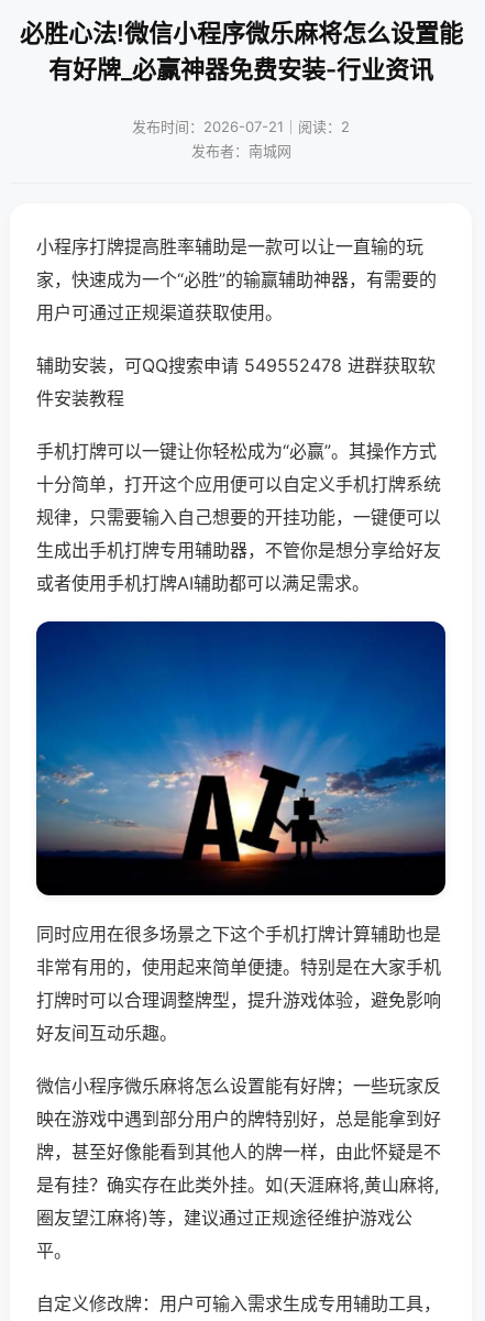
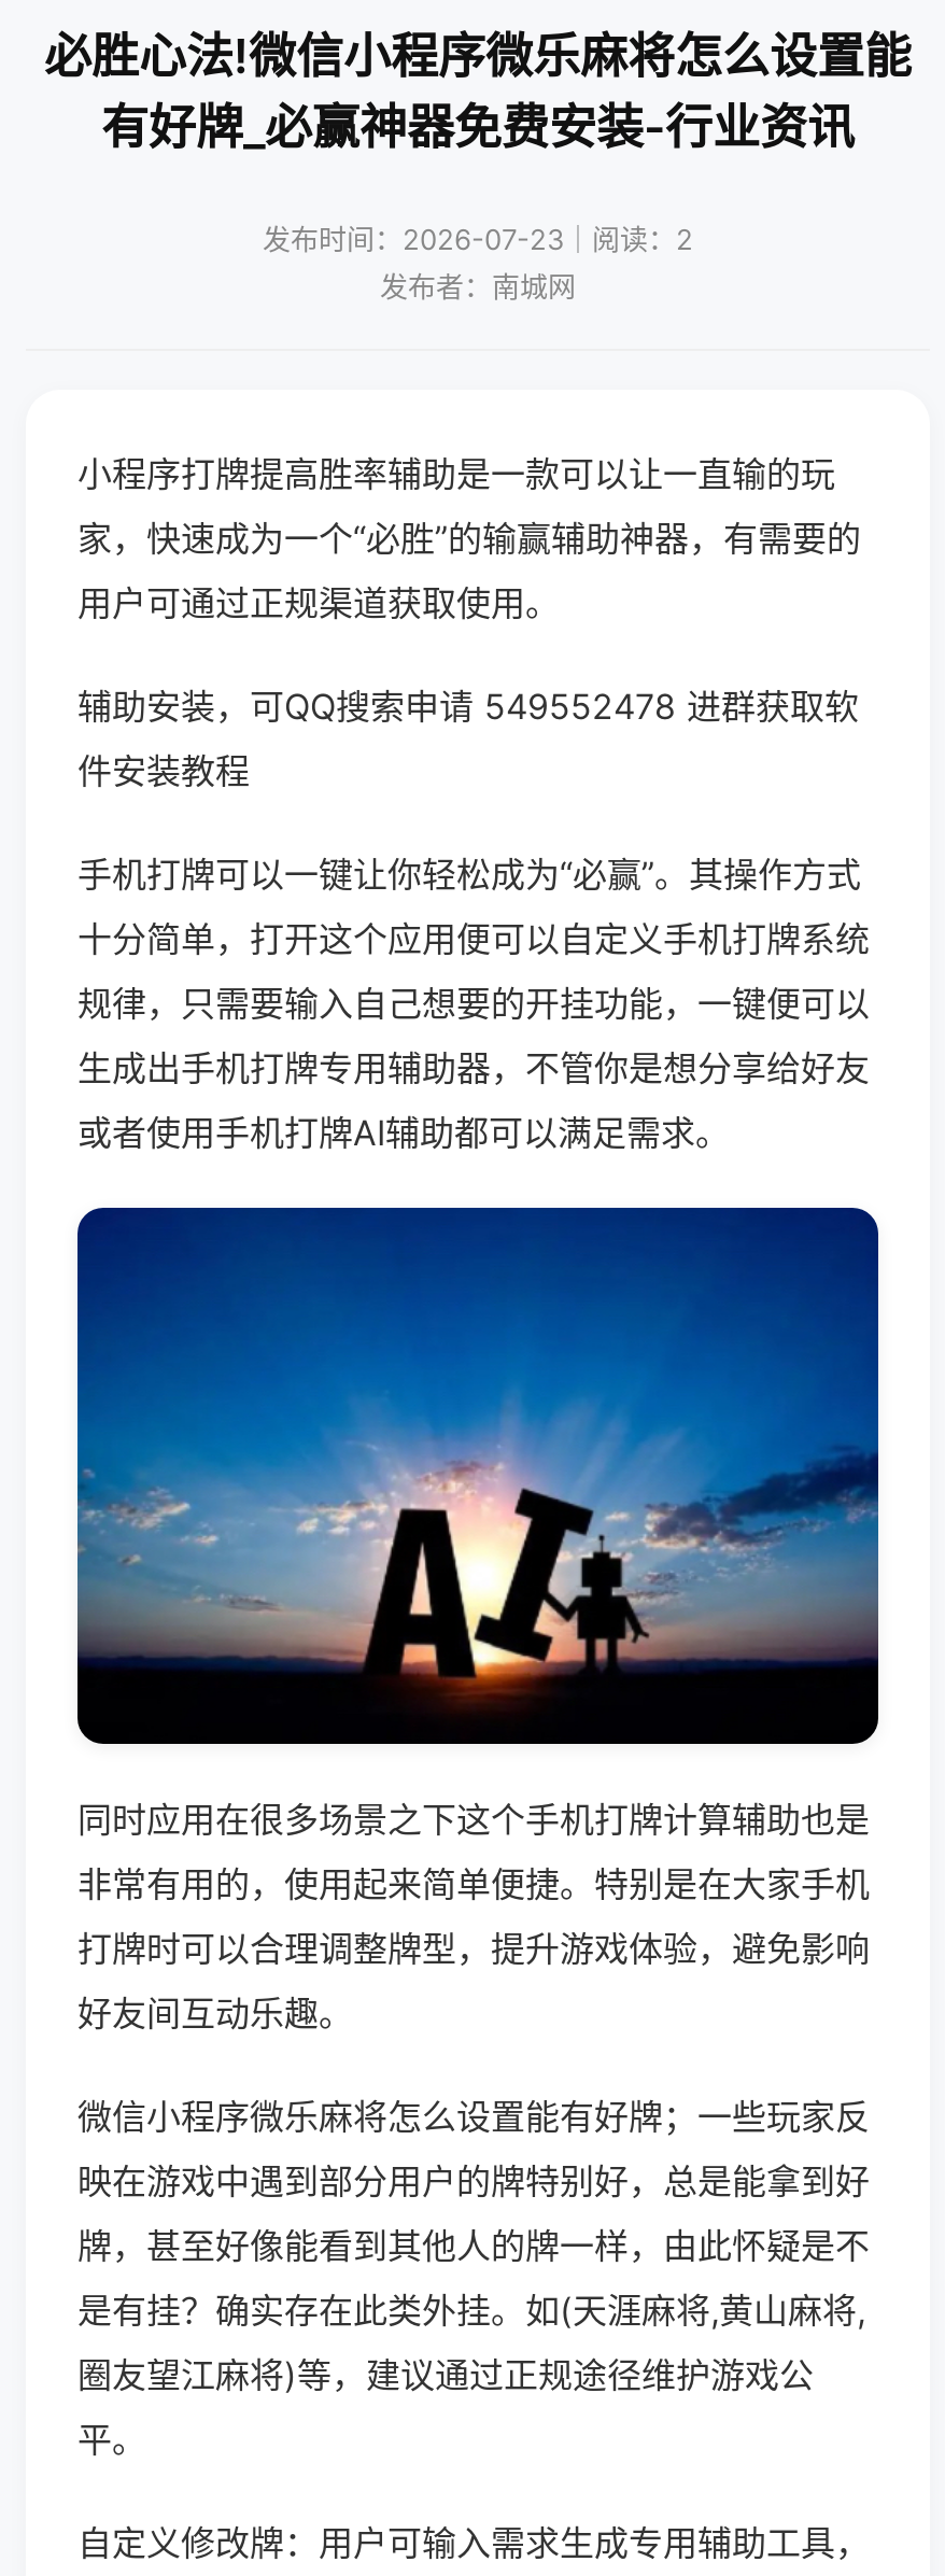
- 发布时间：2026-07-21｜阅读：2
+ 发布时间：2026-07-23｜阅读：2
